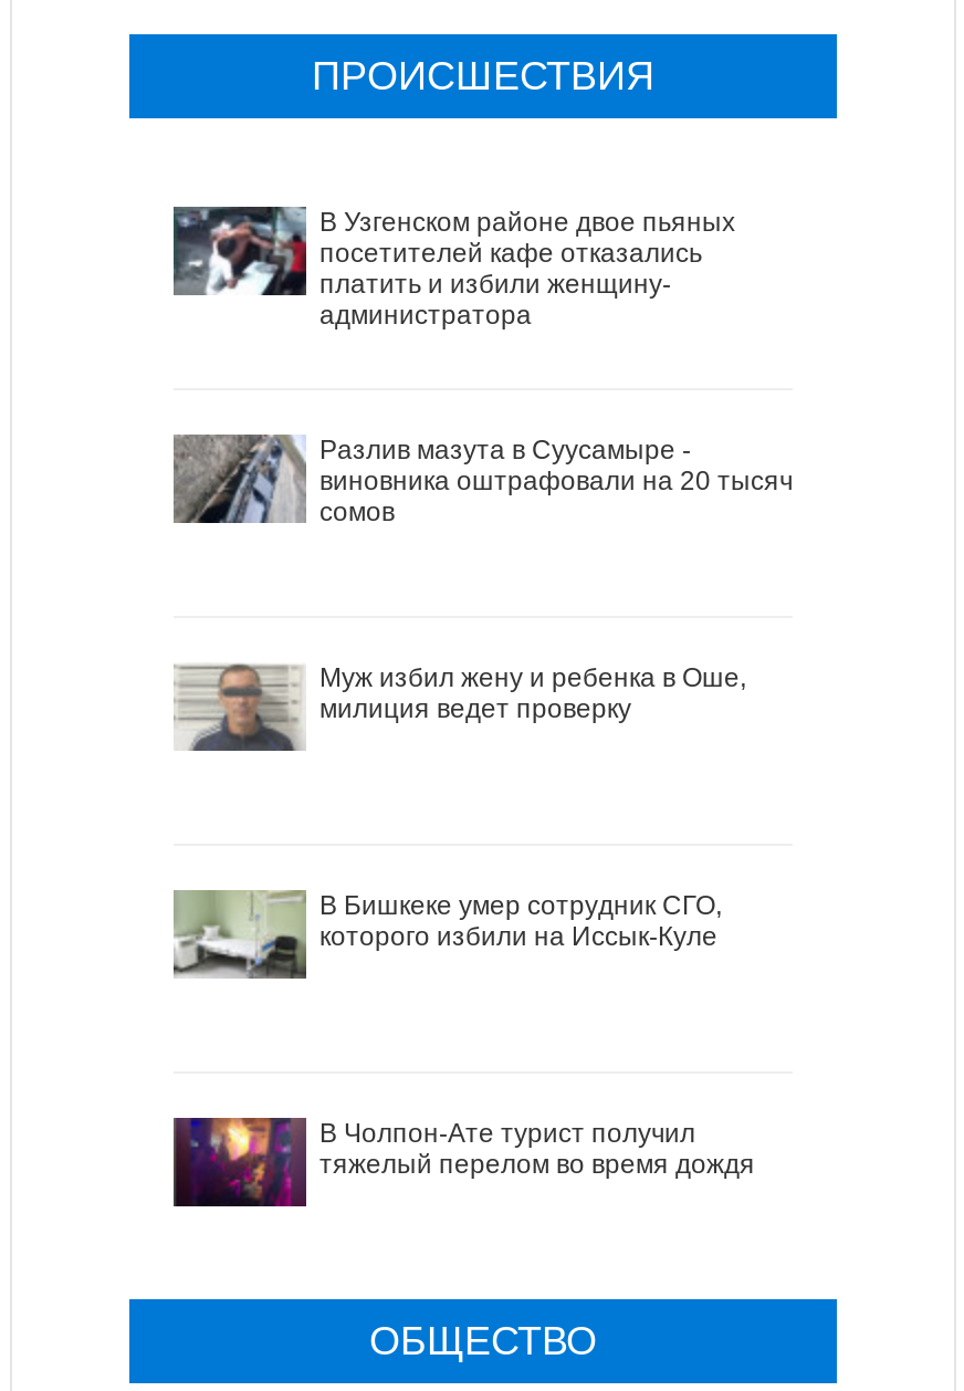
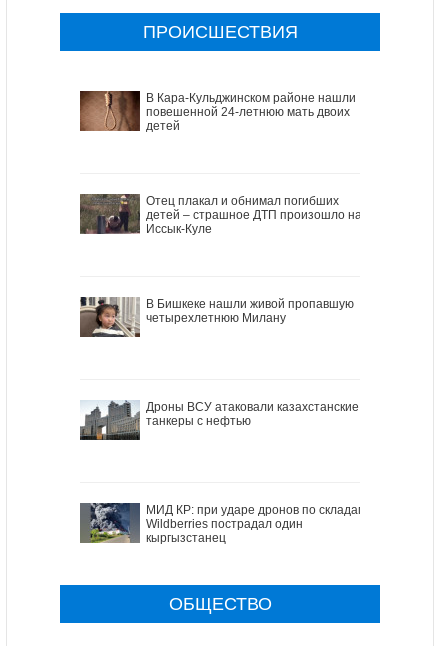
- [image]
- В Узгенском районе двое пьяных
- посетителей кафе отказались
- платить и избили женщину-
- администратора
+ [image]
+ В Кара-Кульджинском районе нашли
+ повешенной 24-летнюю мать двоих
+ детей

- [image]
- Разлив мазута в Суусамыре -
- виновника оштрафовали на 20 тысяч
- сомов
+ [image]
+ Отец плакал и обнимал погибших
+ детей – страшное ДТП произошло на
+ Иссык-Куле

- [image]
- Муж избил жену и ребенка в Оше,
- милиция ведет проверку
+ [image]
+ В Бишкеке нашли живой пропавшую
+ четырехлетнюю Милану

- [image]
- В Бишкеке умер сотрудник СГО,
- которого избили на Иссык-Куле
+ [image]
+ Дроны ВСУ атаковали казахстанские
+ танкеры с нефтью

- [image]
- В Чолпон-Ате турист получил
- тяжелый перелом во время дождя
+ [image]
+ МИД КР: при ударе дронов по складам
+ Wildberries пострадал один
+ кыргызстанец
